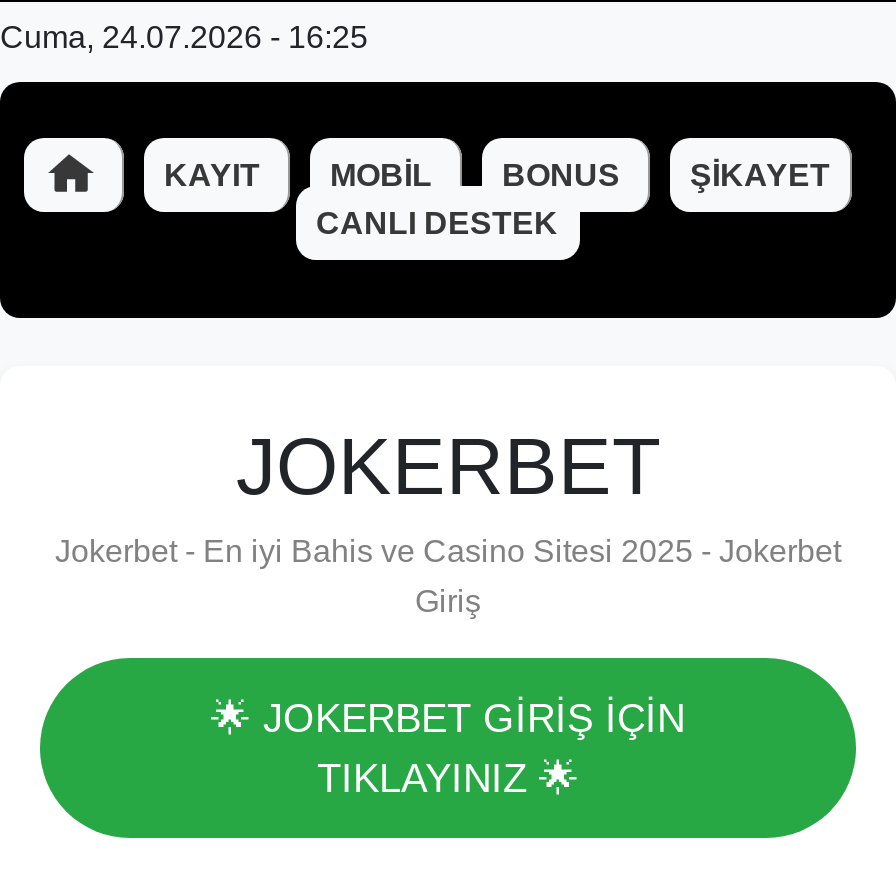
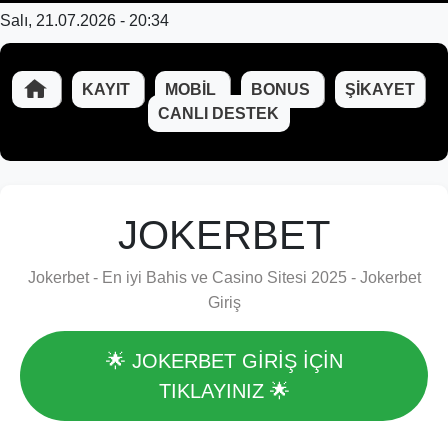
- Cuma, 24.07.2026 - 16:25
+ Salı, 21.07.2026 - 20:34
